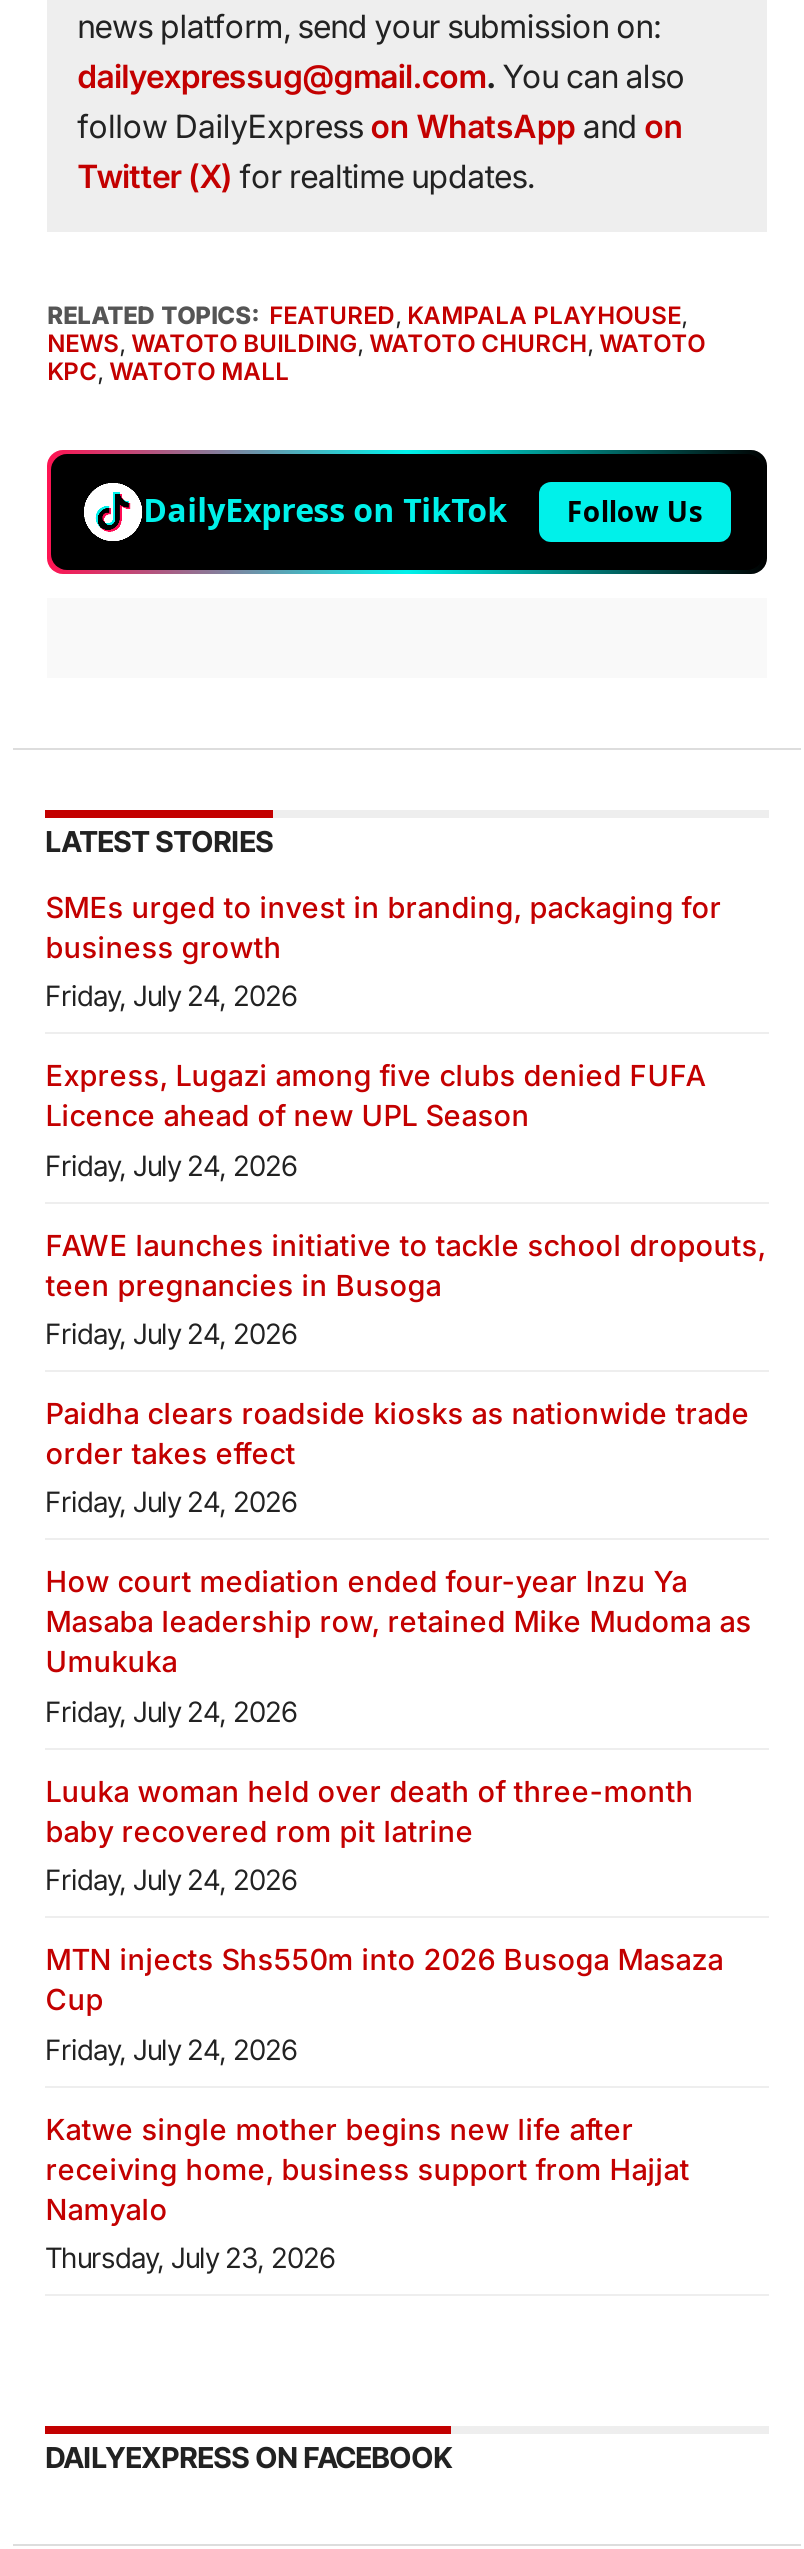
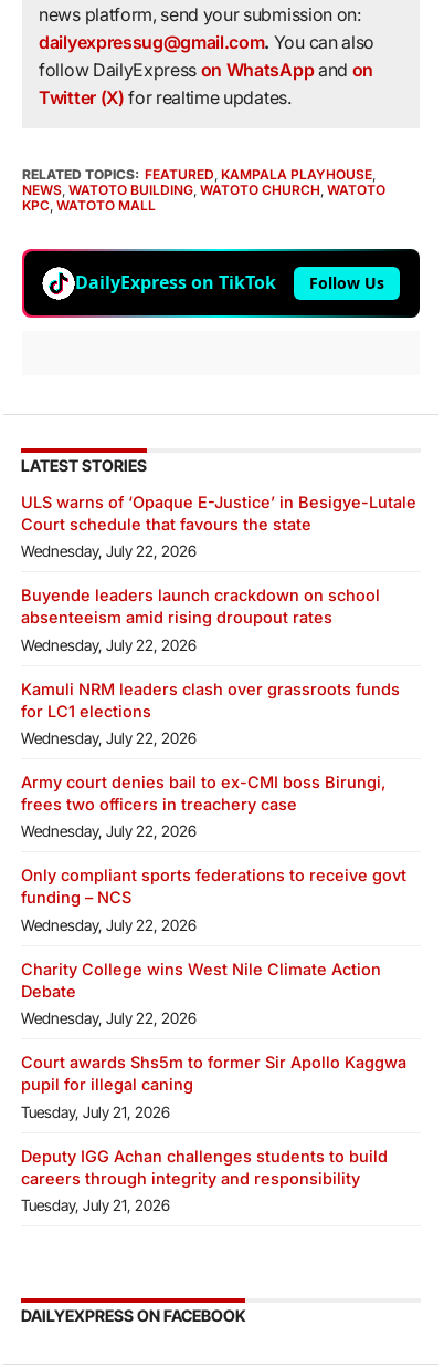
- SMEs urged to invest in branding, packaging for
- business growth
- Friday, July 24, 2026
+ ULS warns of ‘Opaque E-Justice’ in Besigye-Lutale
+ Court schedule that favours the state
+ Wednesday, July 22, 2026

- Express, Lugazi among five clubs denied FUFA
- Licence ahead of new UPL Season
- Friday, July 24, 2026
+ Buyende leaders launch crackdown on school
+ absenteeism amid rising droupout rates
+ Wednesday, July 22, 2026

- FAWE launches initiative to tackle school dropouts,
- teen pregnancies in Busoga
- Friday, July 24, 2026
+ Kamuli NRM leaders clash over grassroots funds
+ for LC1 elections
+ Wednesday, July 22, 2026

- Paidha clears roadside kiosks as nationwide trade
- order takes effect
- Friday, July 24, 2026
+ Army court denies bail to ex-CMI boss Birungi,
+ frees two officers in treachery case
+ Wednesday, July 22, 2026

- How court mediation ended four-year Inzu Ya
- Masaba leadership row, retained Mike Mudoma as
- Umukuka
- Friday, July 24, 2026
+ Only compliant sports federations to receive govt
+ funding – NCS
+ Wednesday, July 22, 2026

- Luuka woman held over death of three-month
- baby recovered rom pit latrine
- Friday, July 24, 2026
+ Charity College wins West Nile Climate Action
+ Debate
+ Wednesday, July 22, 2026

- MTN injects Shs550m into 2026 Busoga Masaza
- Cup
- Friday, July 24, 2026
+ Court awards Shs5m to former Sir Apollo Kaggwa
+ pupil for illegal caning
+ Tuesday, July 21, 2026

- Katwe single mother begins new life after
- receiving home, business support from Hajjat
- Namyalo
- Thursday, July 23, 2026
+ Deputy IGG Achan challenges students to build
+ careers through integrity and responsibility
+ Tuesday, July 21, 2026
